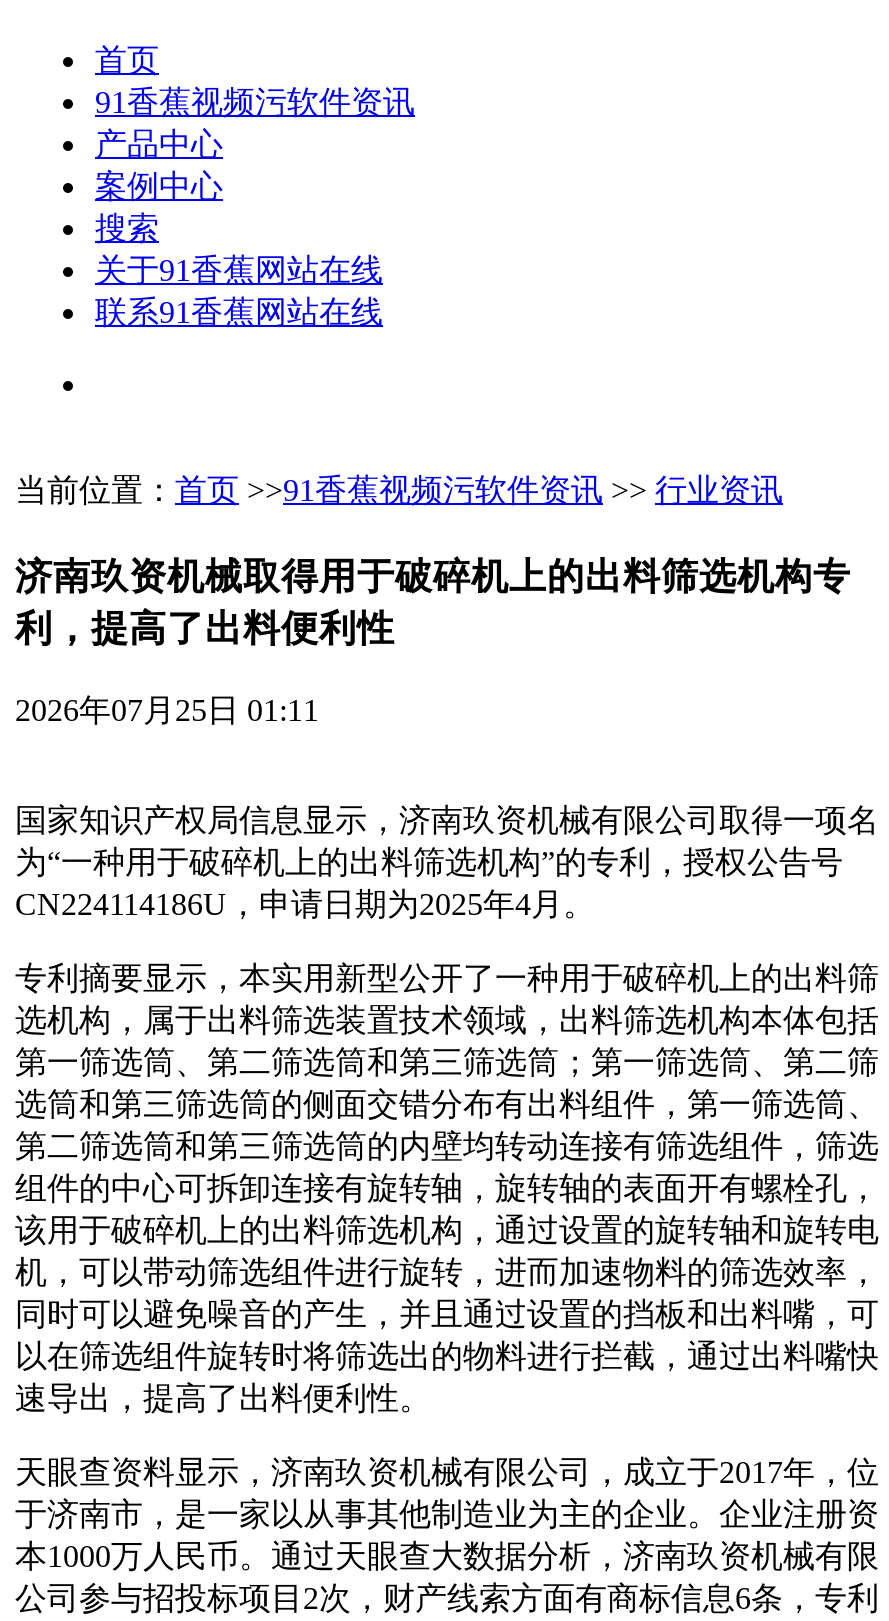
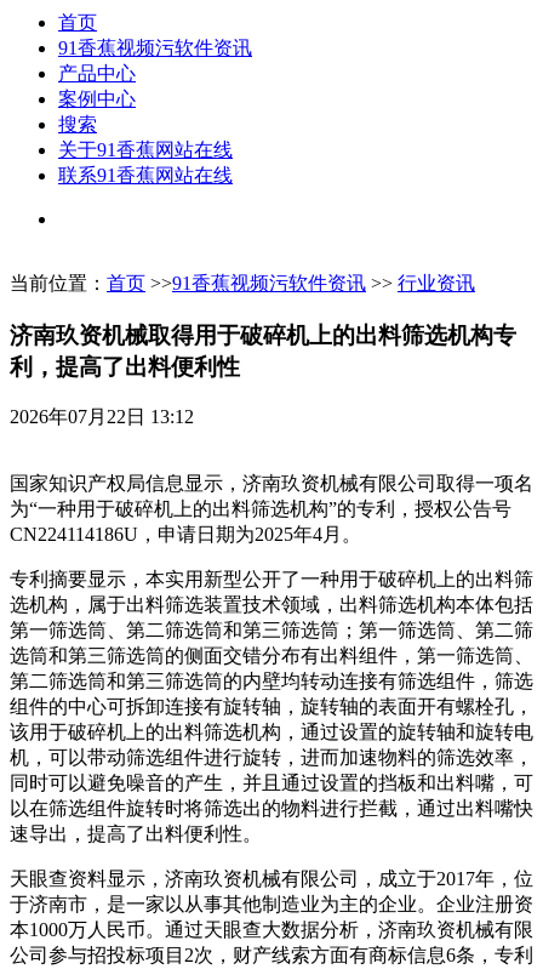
- 2026年07月25日 01:11
+ 2026年07月22日 13:12
